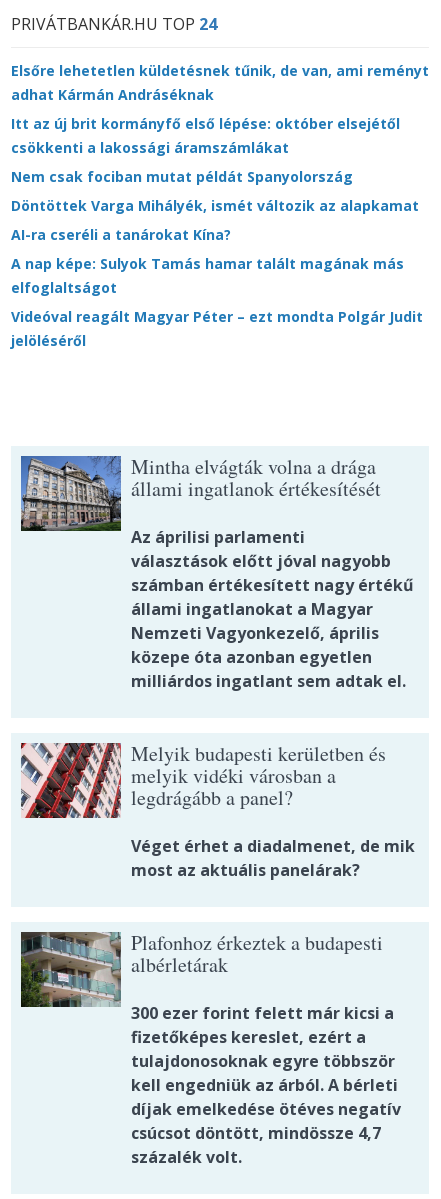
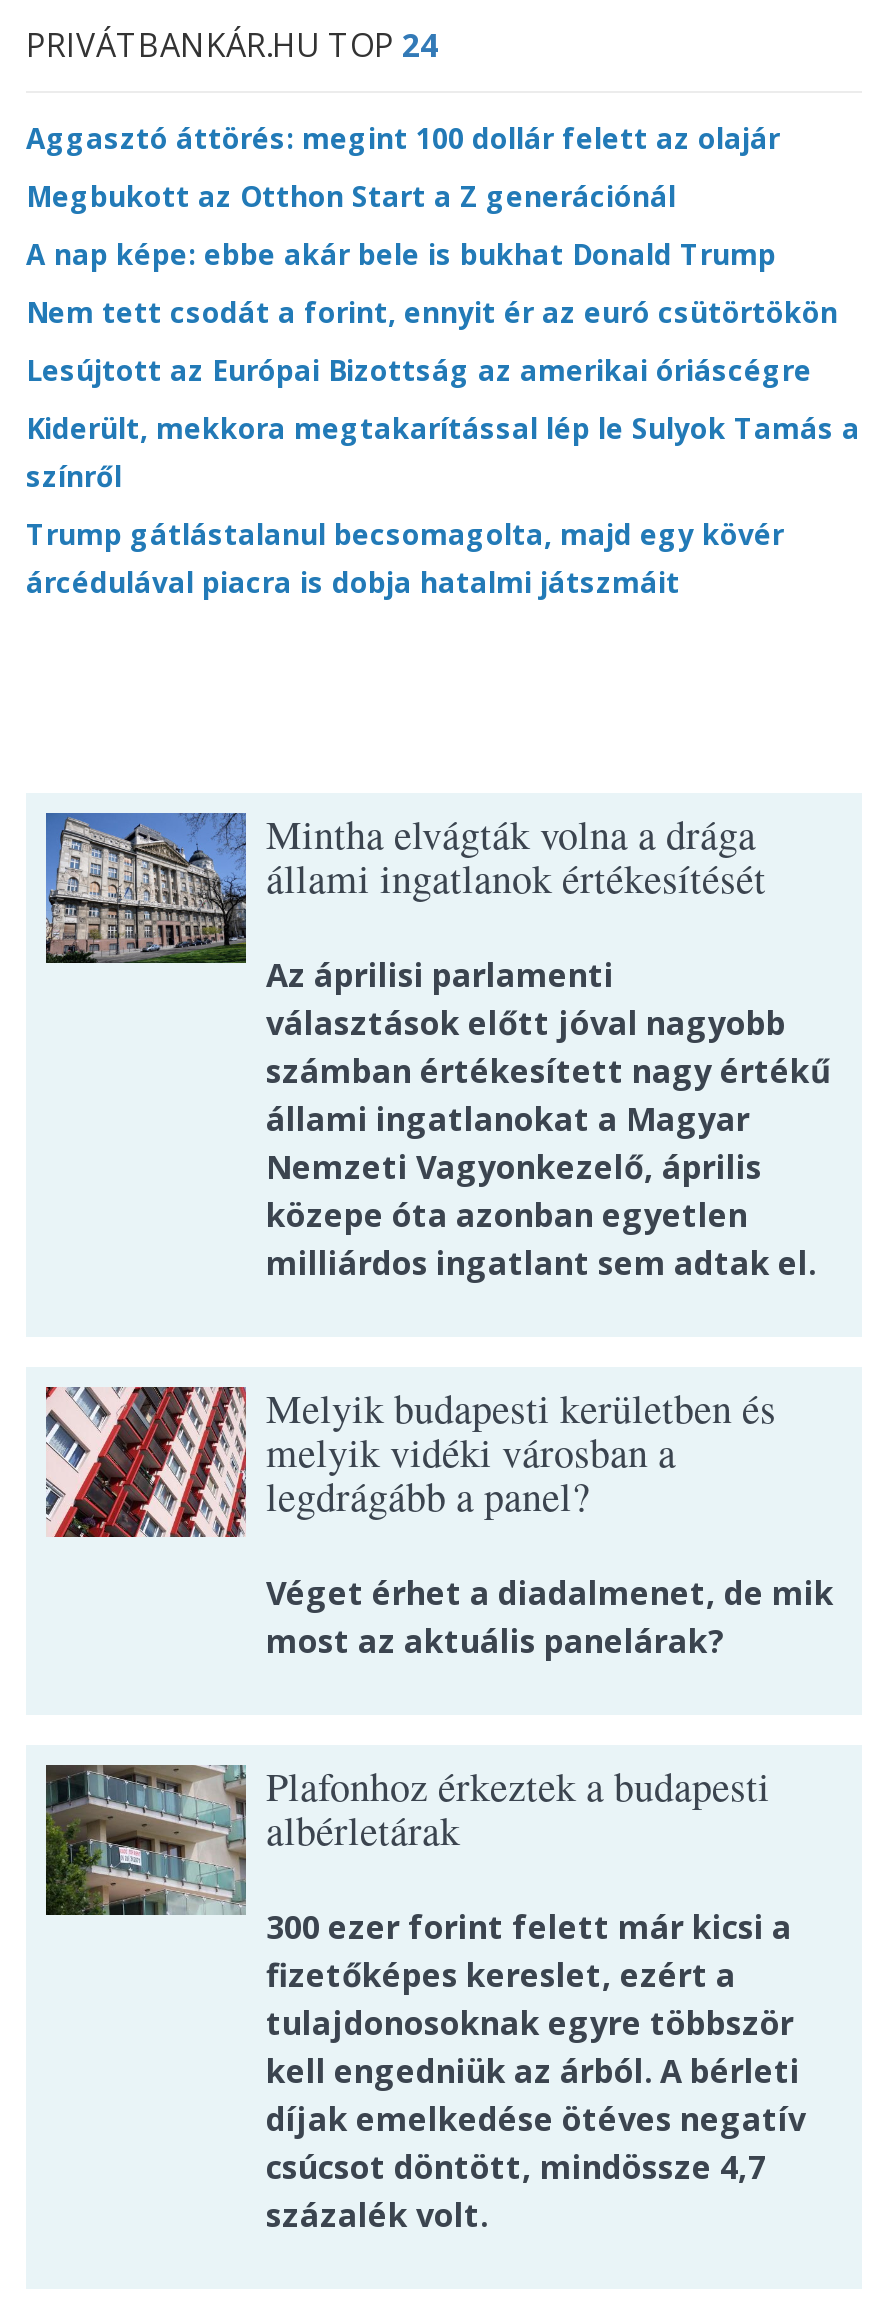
- Elsőre lehetetlen küldetésnek tűnik, de van, ami reményt
- adhat Kármán Andráséknak
+ Aggasztó áttörés: megint 100 dollár felett az olajár

- Itt az új brit kormányfő első lépése: október elsejétől
- csökkenti a lakossági áramszámlákat
+ Megbukott az Otthon Start a Z generációnál

- Nem csak fociban mutat példát Spanyolország
+ A nap képe: ebbe akár bele is bukhat Donald Trump

- Döntöttek Varga Mihályék, ismét változik az alapkamat
+ Nem tett csodát a forint, ennyit ér az euró csütörtökön

- AI-ra cseréli a tanárokat Kína?
+ Lesújtott az Európai Bizottság az amerikai óriáscégre

- A nap képe: Sulyok Tamás hamar talált magának más
- elfoglaltságot
+ Kiderült, mekkora megtakarítással lép le Sulyok Tamás a
+ színről

- Videóval reagált Magyar Péter – ezt mondta Polgár Judit
- jelöléséről
+ Trump gátlástalanul becsomagolta, majd egy kövér
+ árcédulával piacra is dobja hatalmi játszmáit
